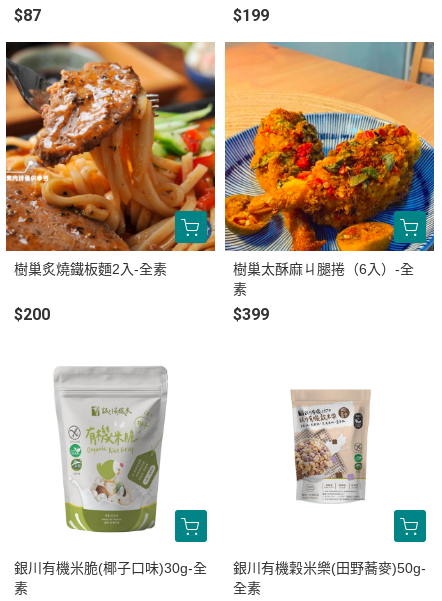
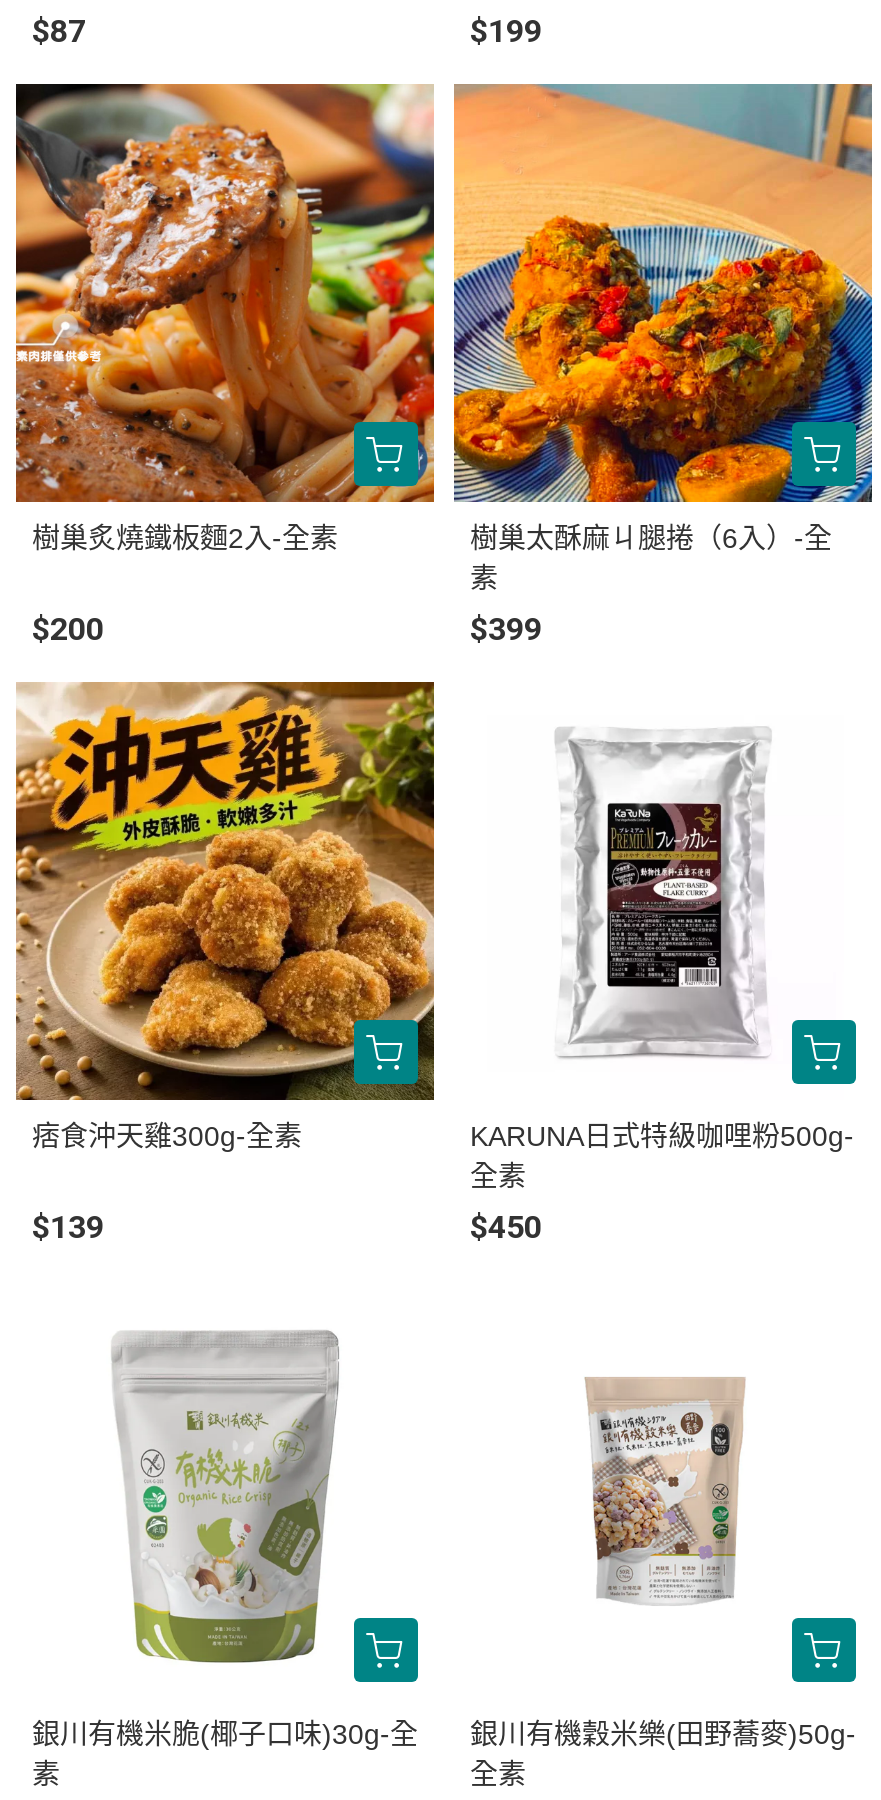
+ [image]
+ 痞食沖天雞300g-全素
+ $139

+ [image]
+ KARUNA日式特級咖哩粉500g-
+ 全素
+ $450
